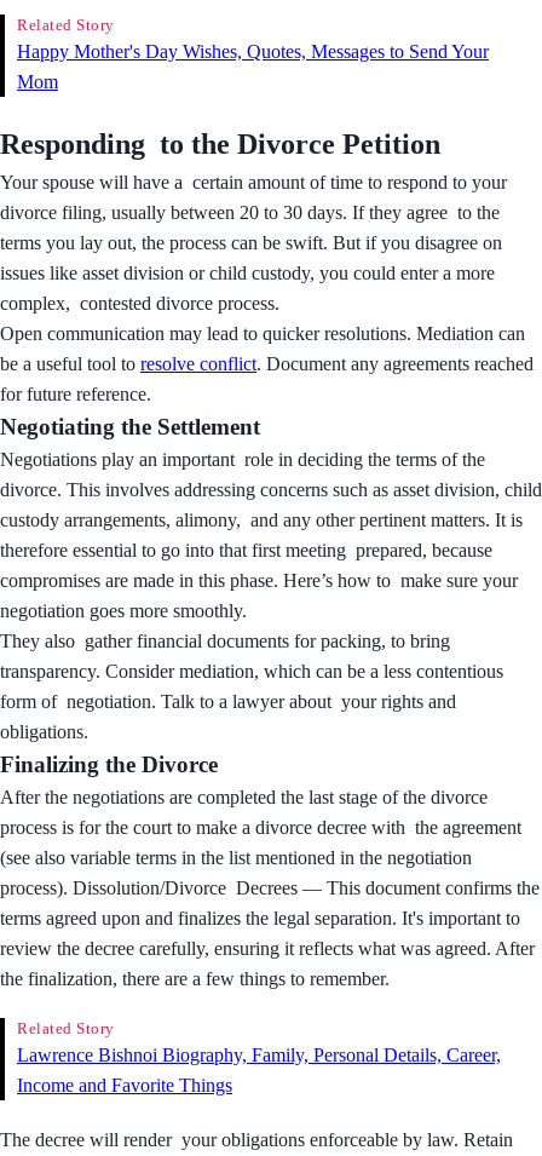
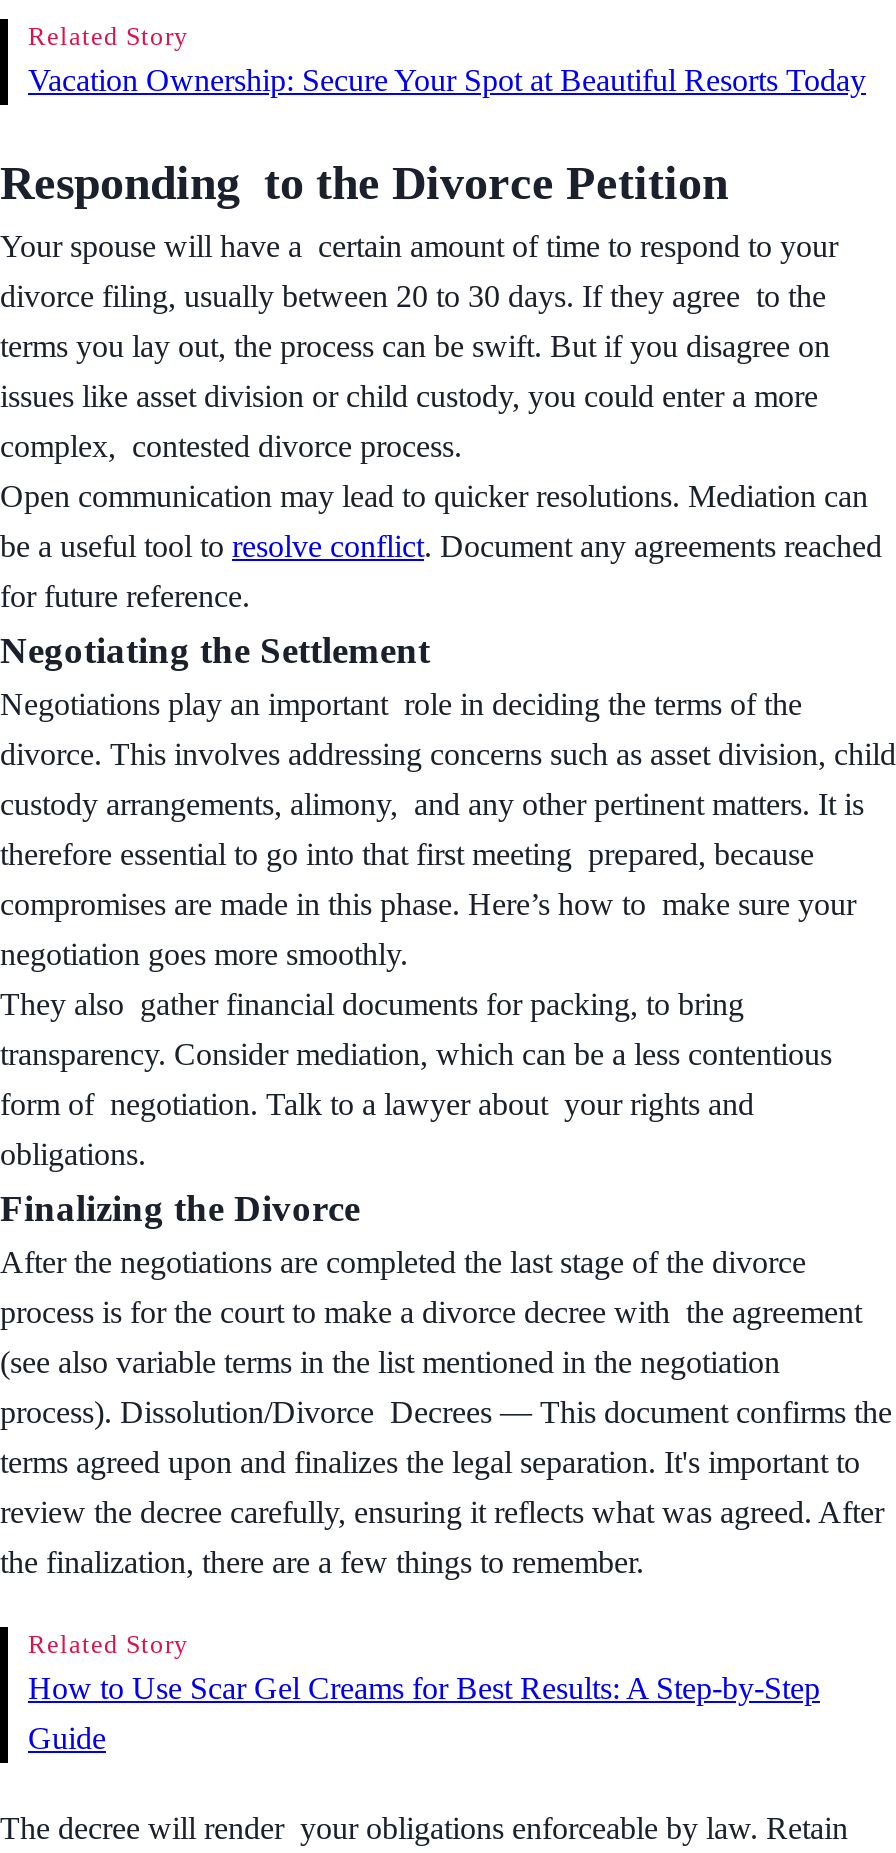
- Happy Mother's Day Wishes, Quotes, Messages to Send Your
- Mom
+ Vacation Ownership: Secure Your Spot at Beautiful Resorts Today

- Lawrence Bishnoi Biography, Family, Personal Details, Career,
+ How to Use Scar Gel Creams for Best Results: A Step-by-Step

- Income and Favorite Things
+ Guide
